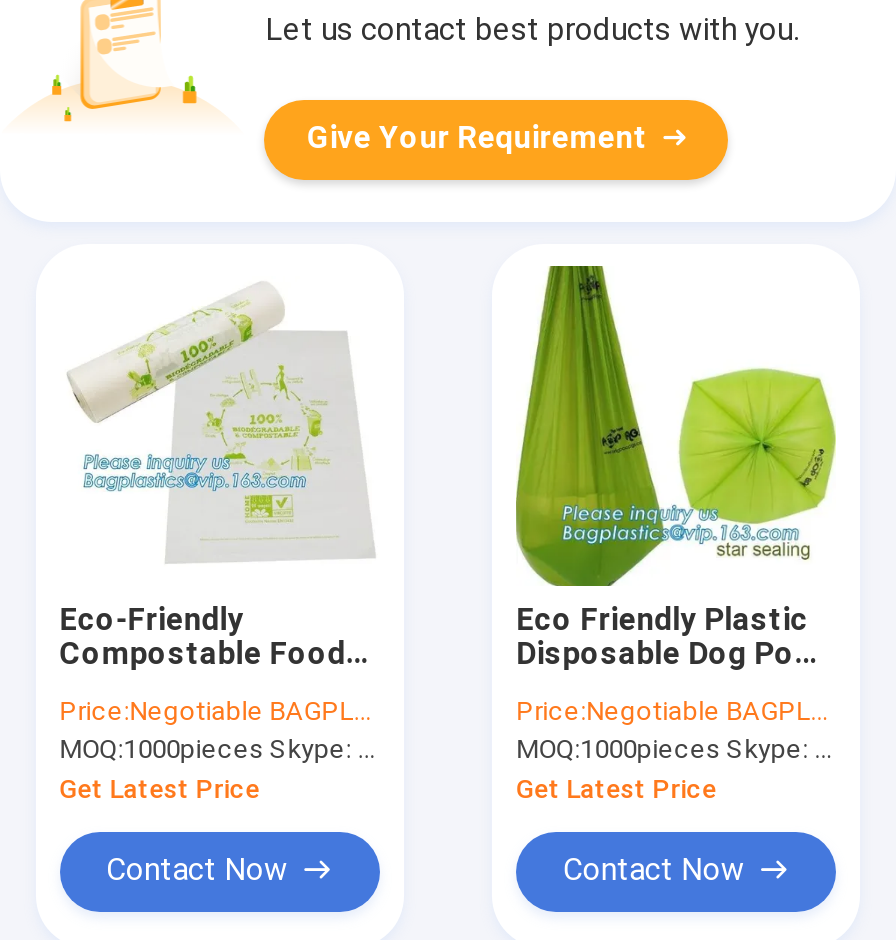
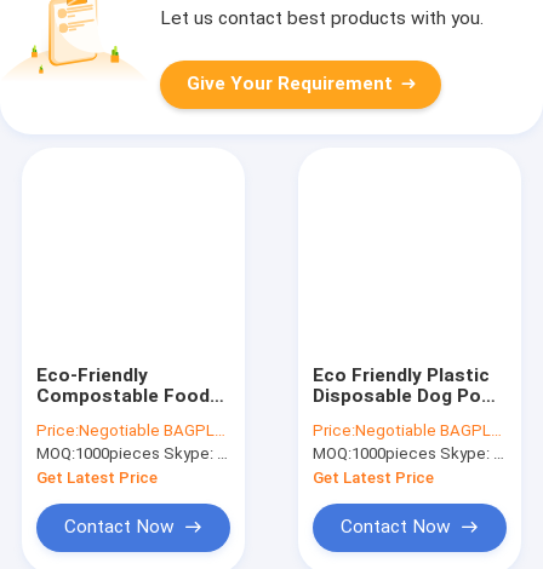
- [image]

- [image]
